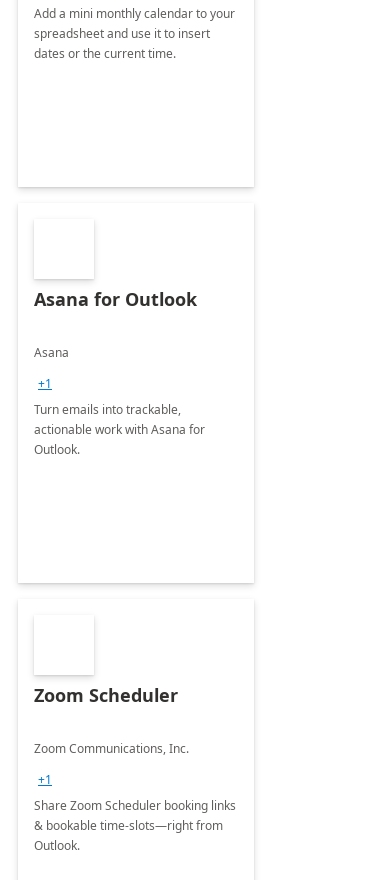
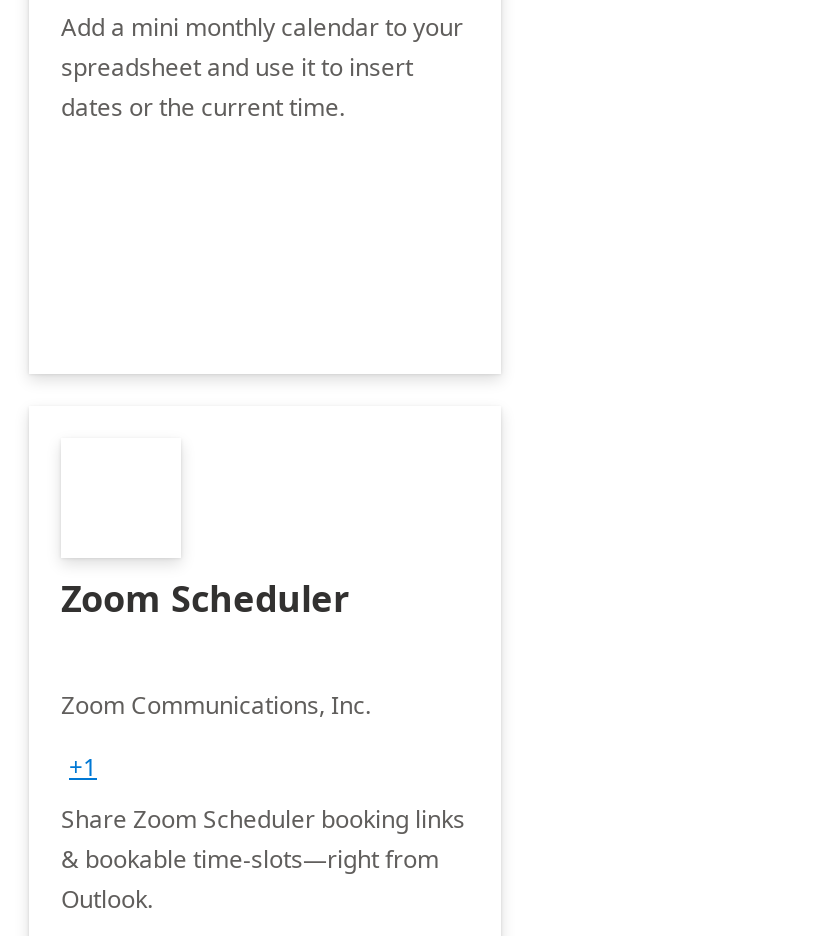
- Asana for Outlook
- Asana
- +1
- Turn emails into trackable,
- actionable work with Asana for
- Outlook.
